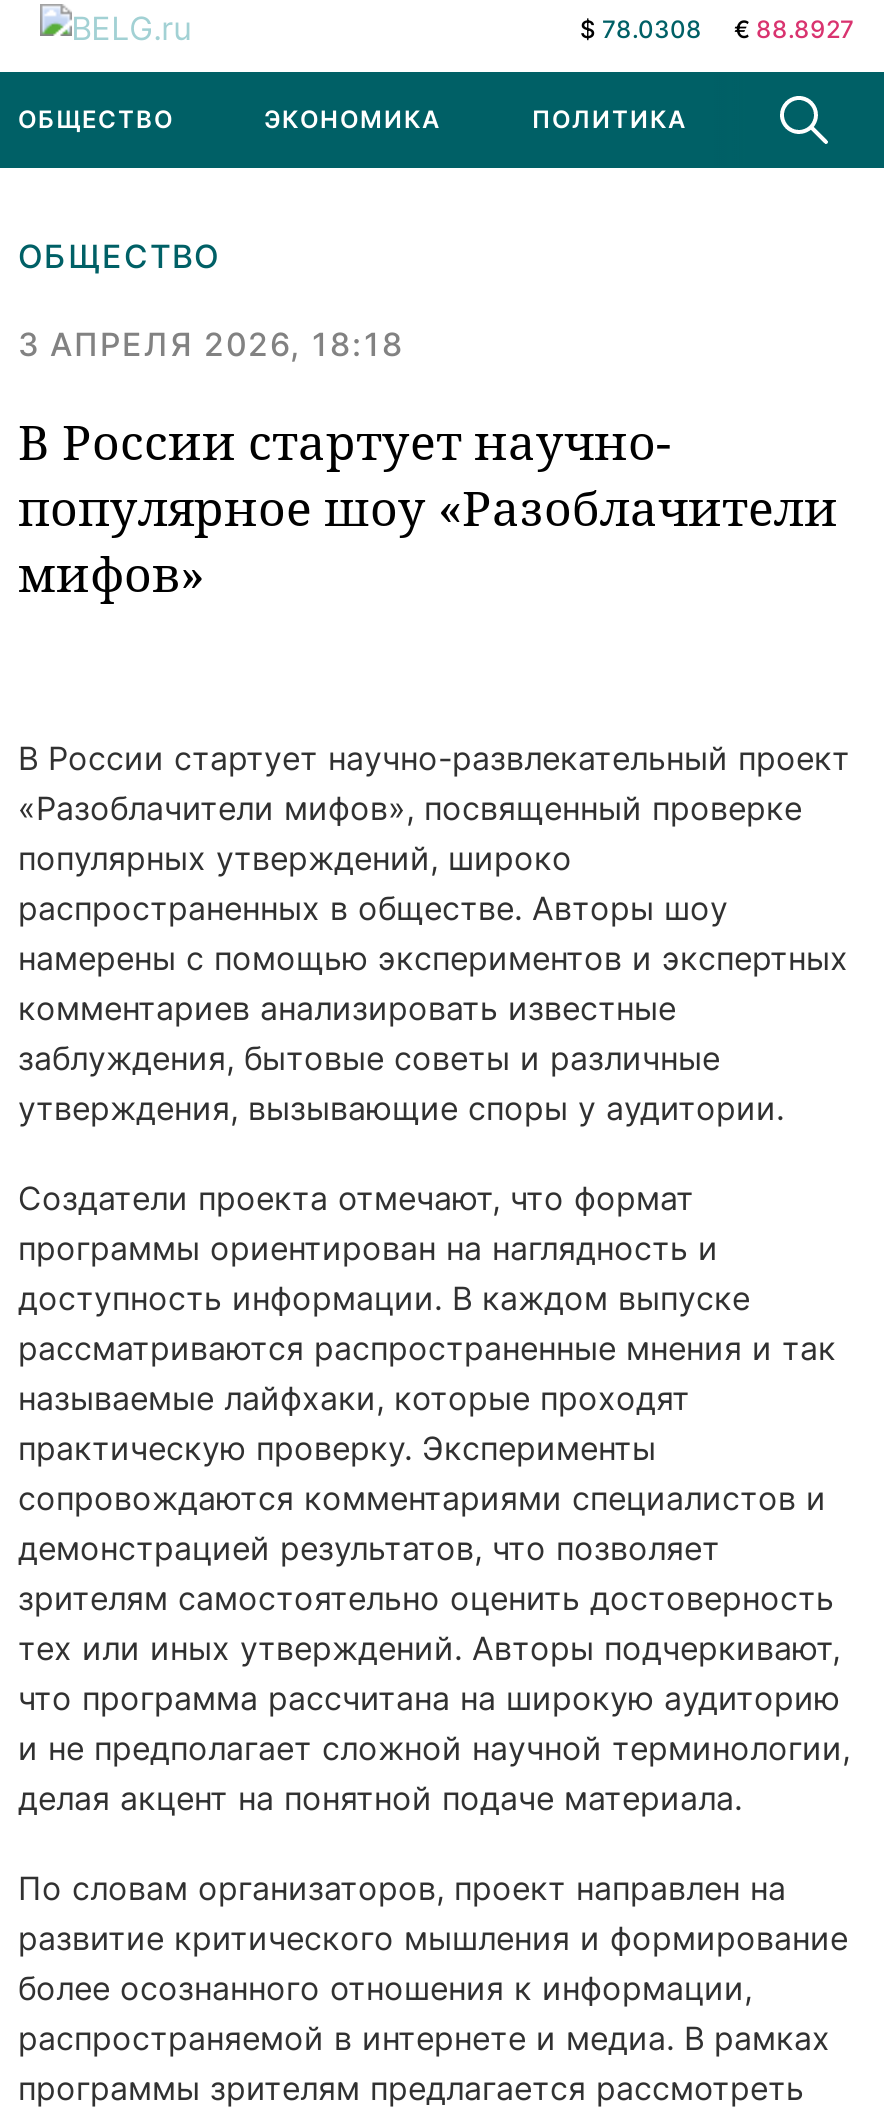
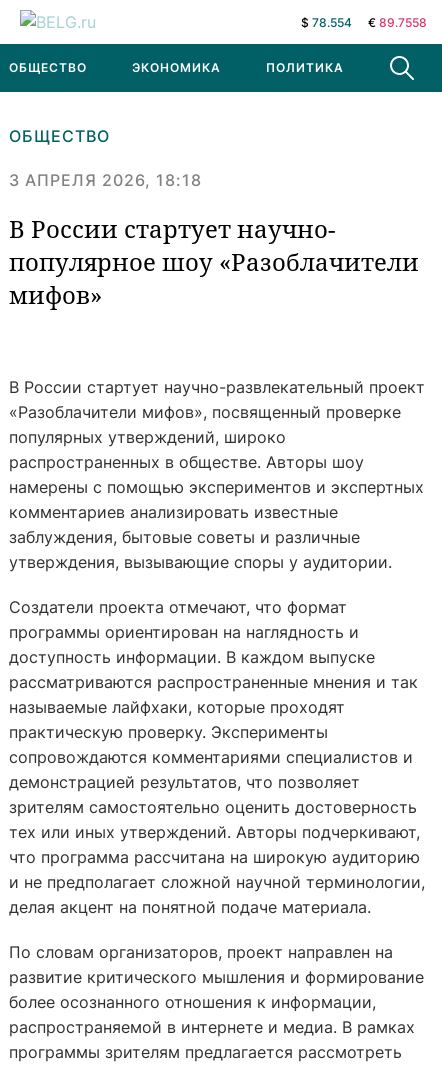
- $78.0308
+ $78.554

- €88.8927
+ €89.7558
